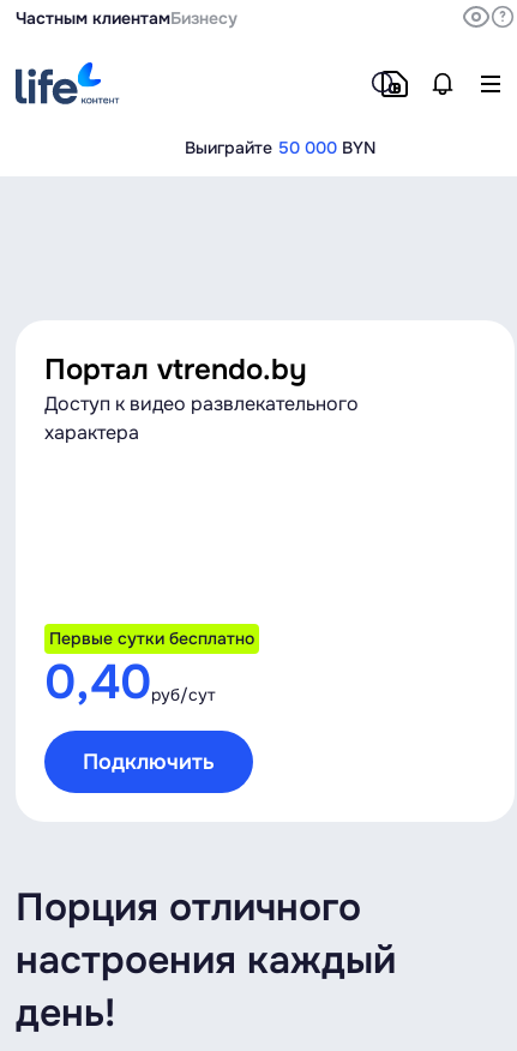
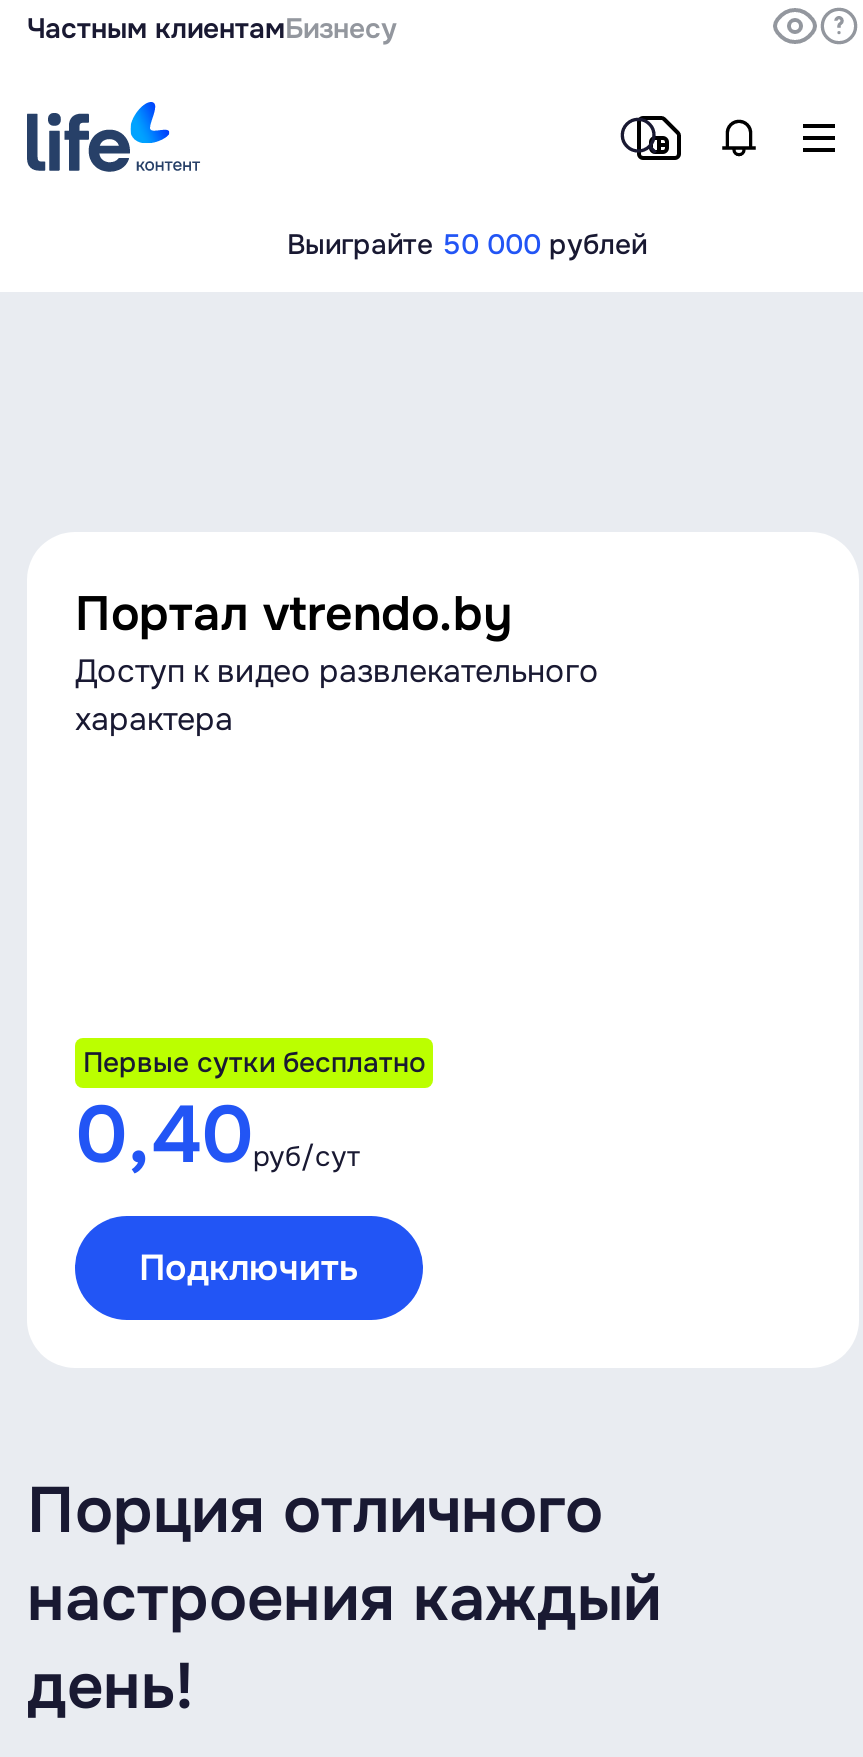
- Выиграйте 50 000 BYN
+ Выиграйте 50 000 рублей
